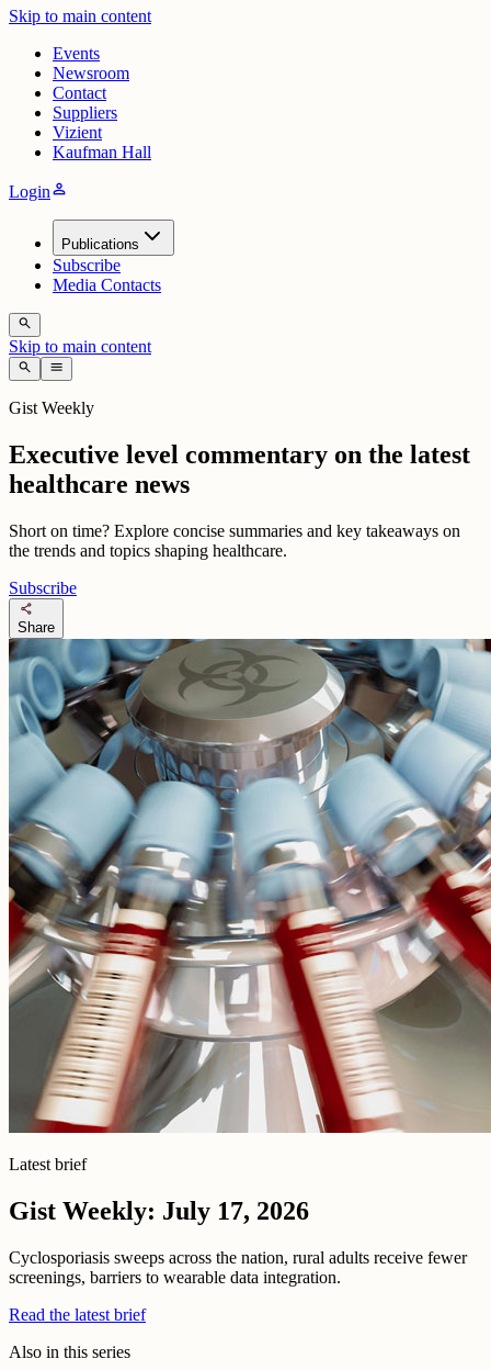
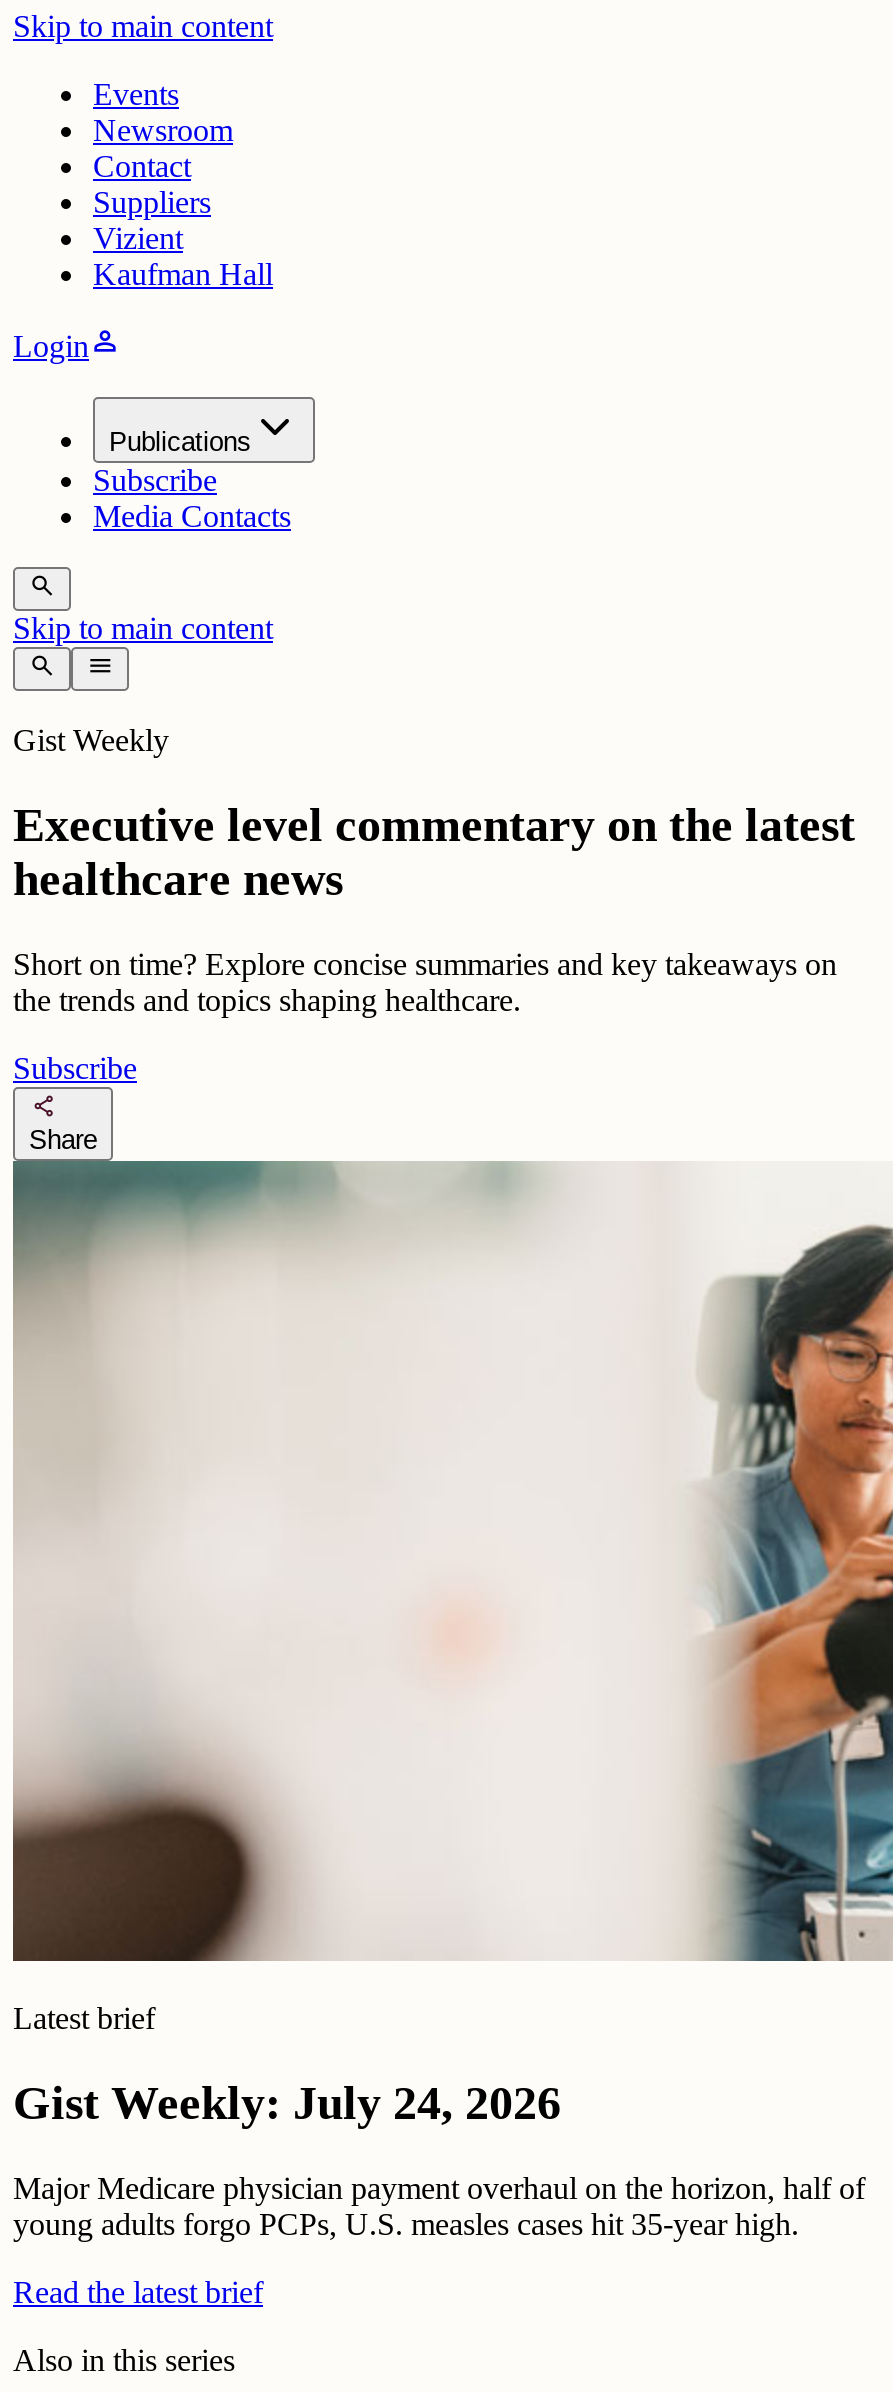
- [image]
+ [image]

- Gist Weekly: July 17, 2026
+ Gist Weekly: July 24, 2026

- Cyclosporiasis sweeps across the nation, rural adults receive fewer
- screenings, barriers to wearable data integration.
+ Major Medicare physician payment overhaul on the horizon, half of
+ young adults forgo PCPs, U.S. measles cases hit 35-year high.
